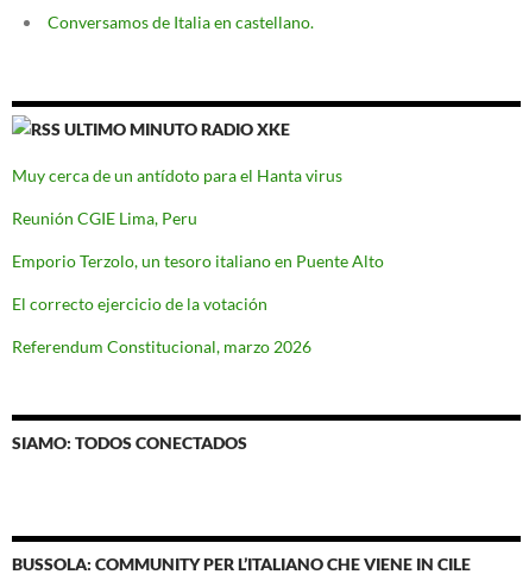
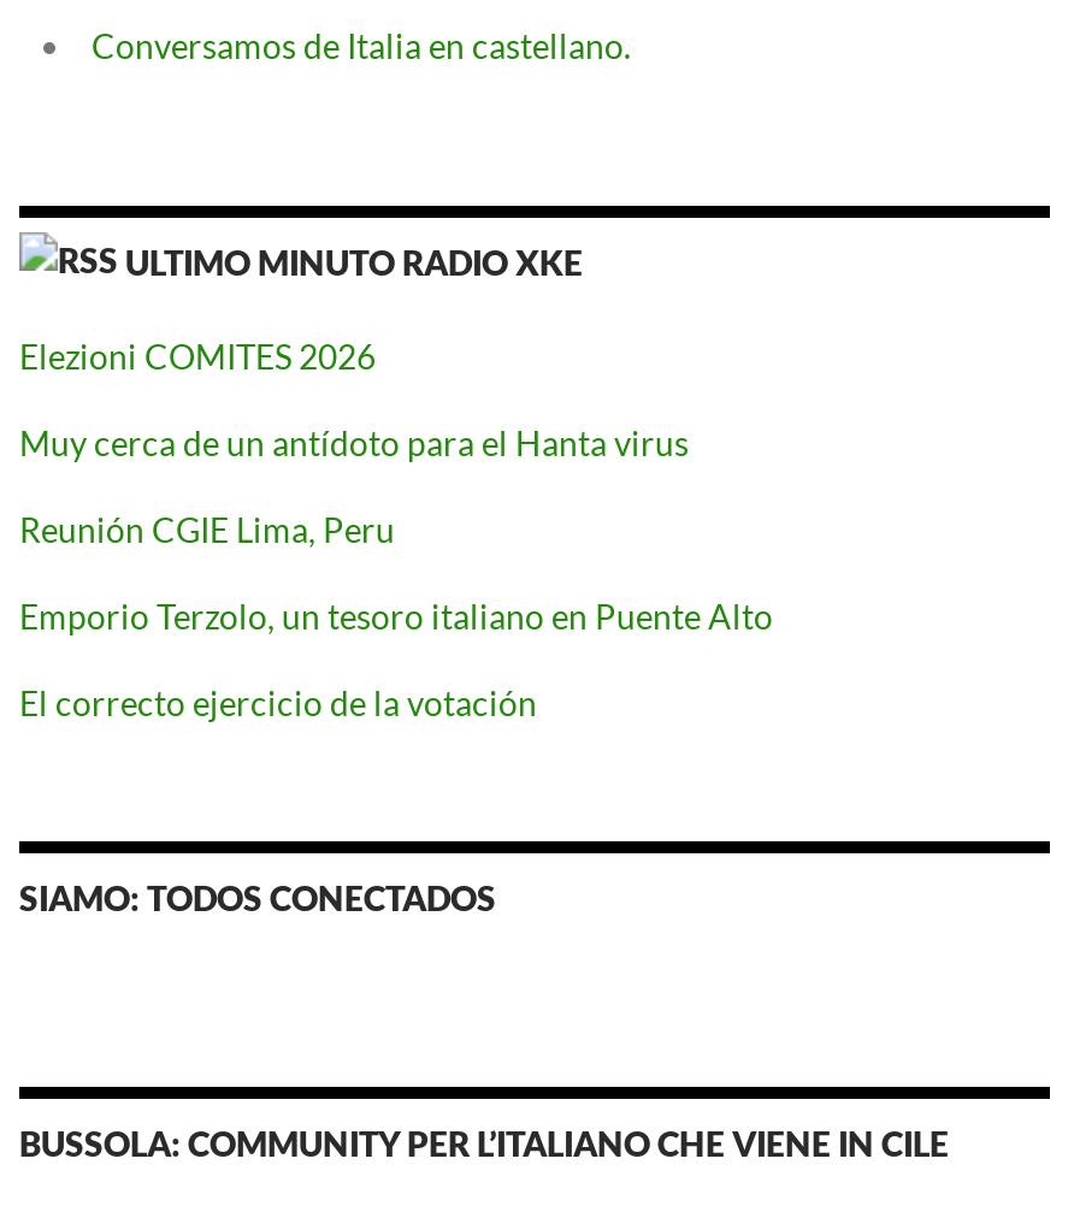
+ Elezioni COMITES 2026

moved down: Muy cerca de un antídoto para el Hanta virus | Reunión CGIE Lima, Peru | Emporio Terzolo, un tesoro italiano en Puente Alto | El correcto ejercicio de la votación

- Referendum Constitucional, marzo 2026
